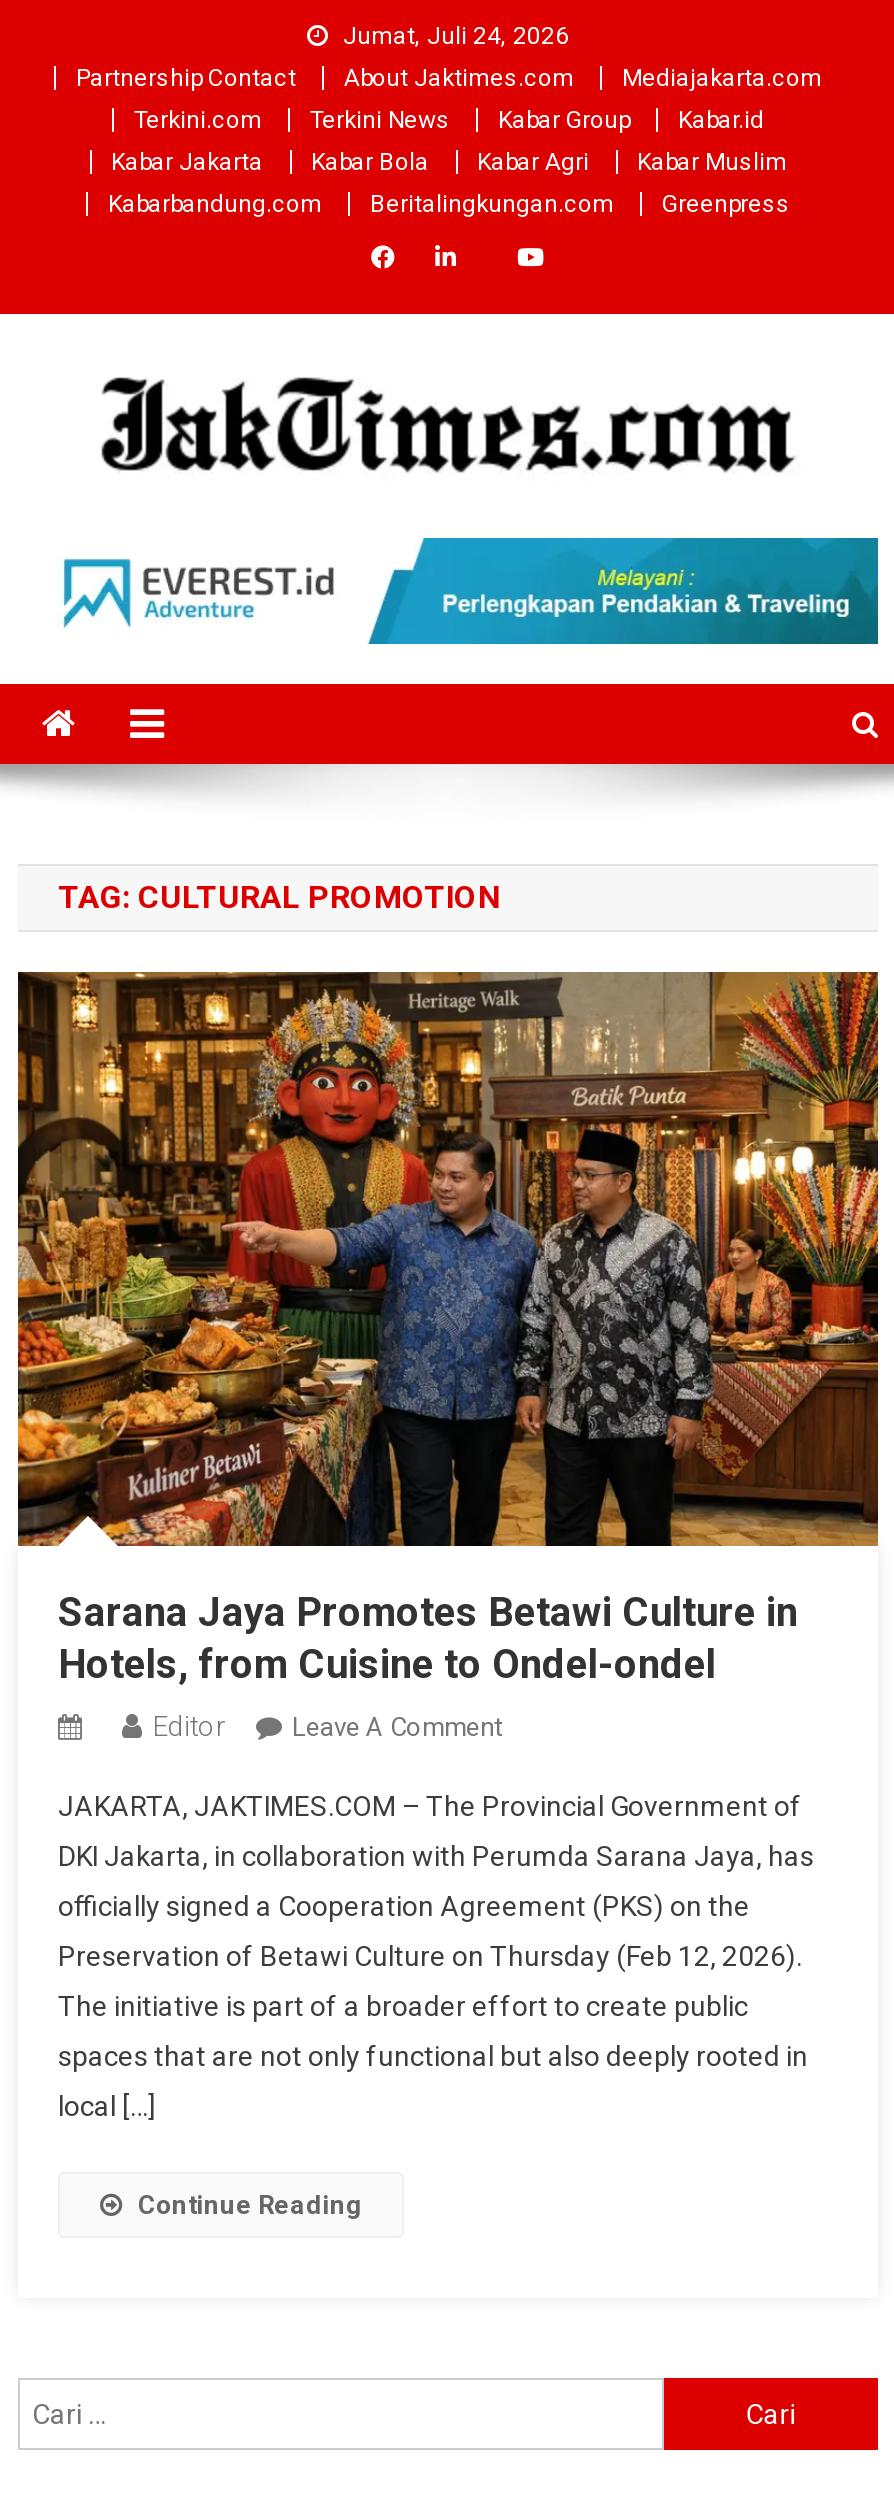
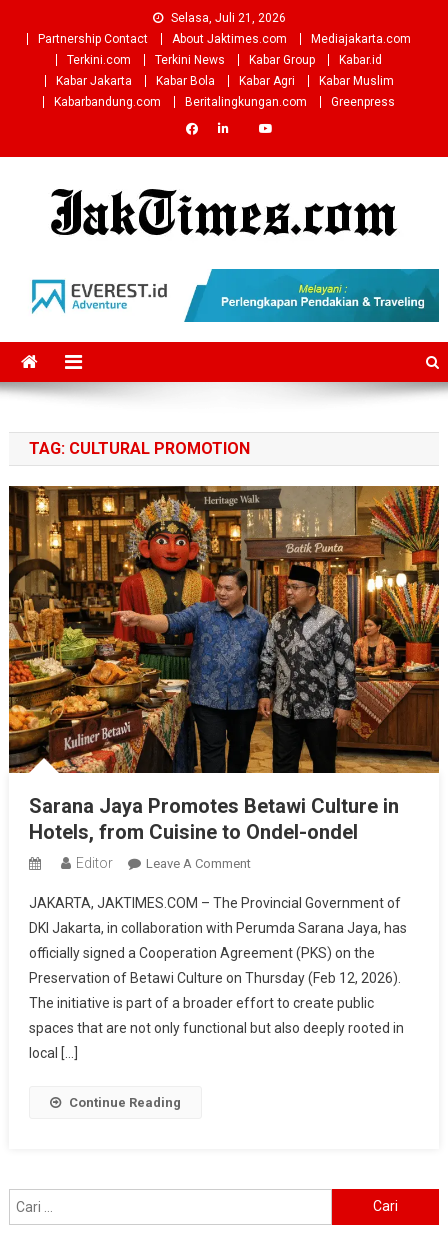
- Jumat, Juli 24, 2026
+ Selasa, Juli 21, 2026
